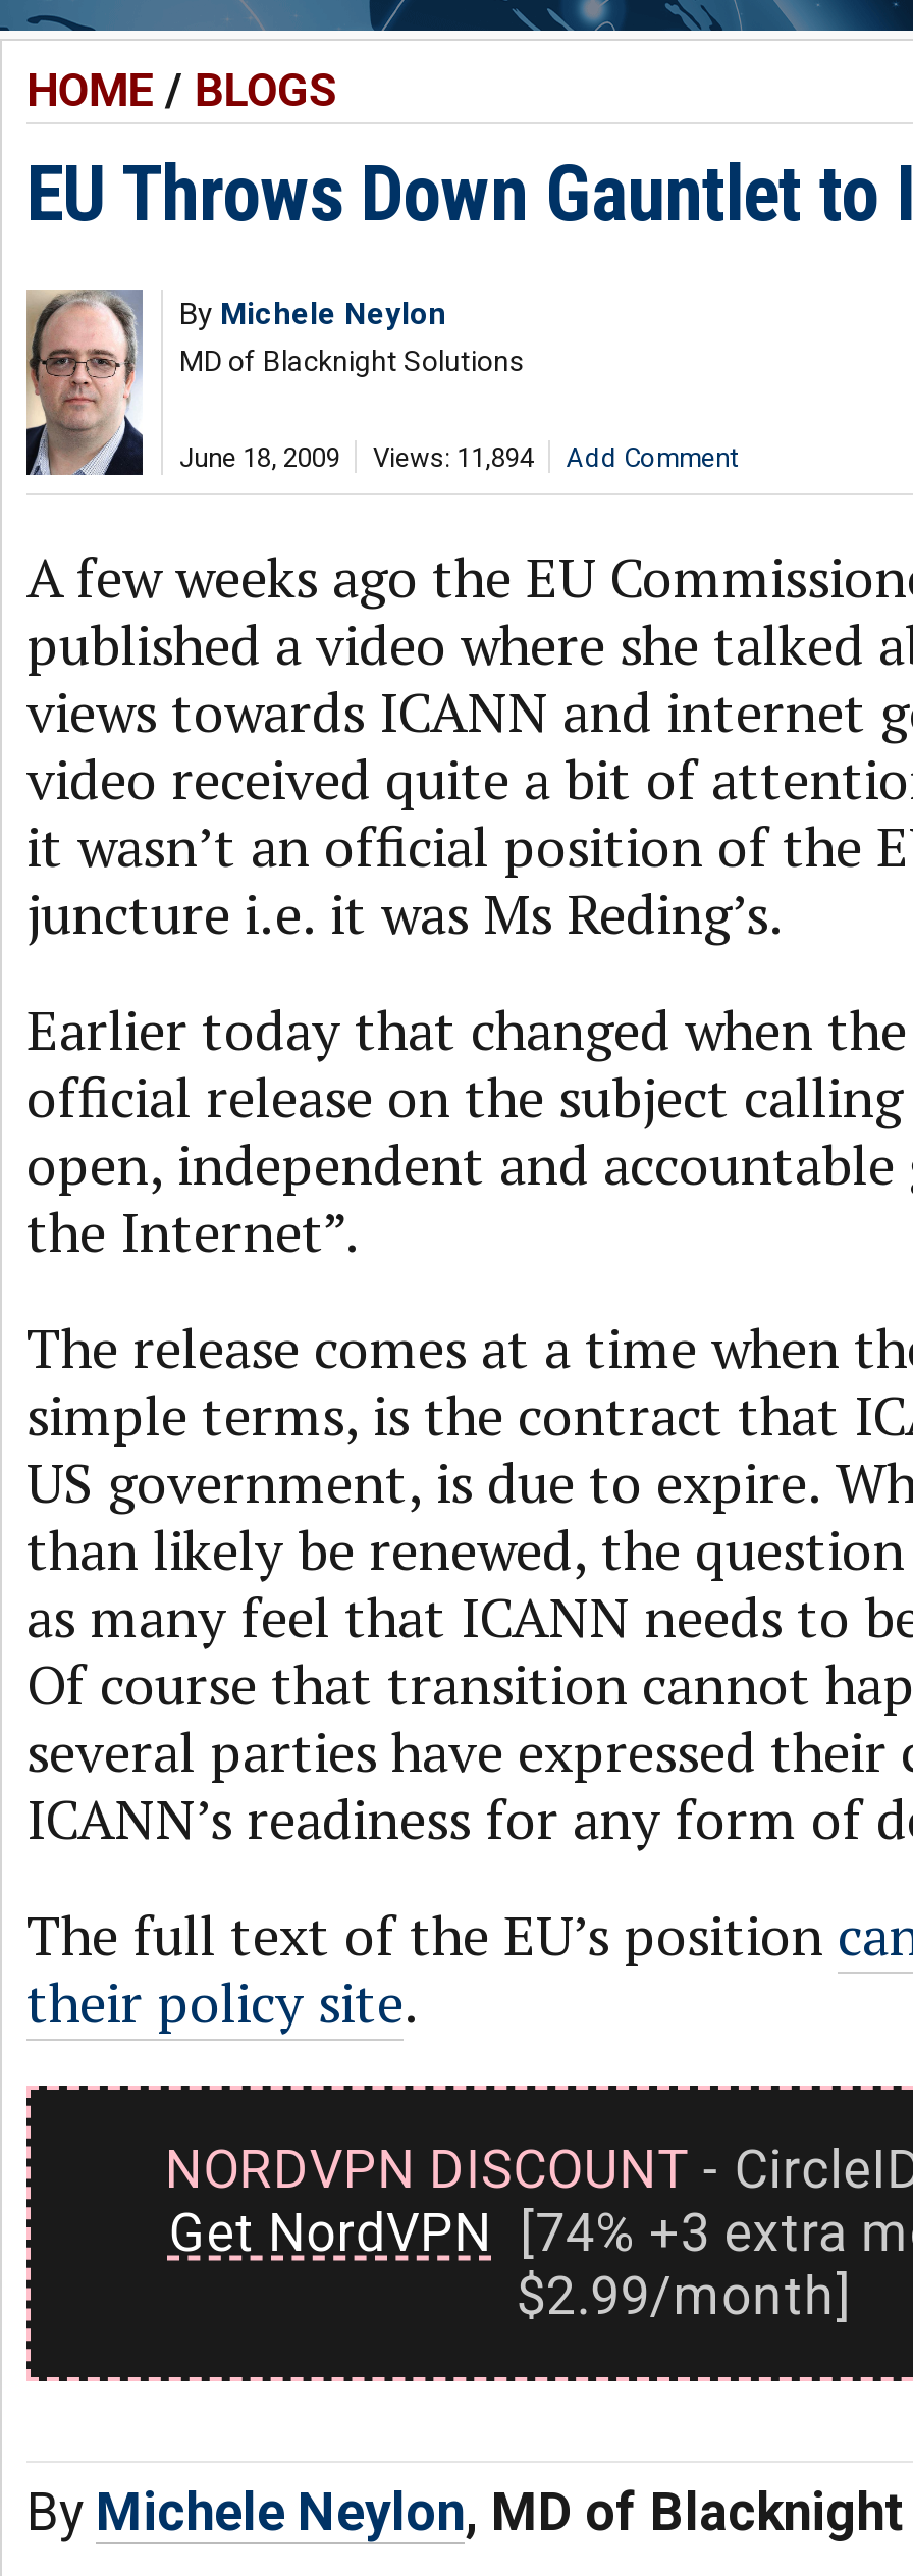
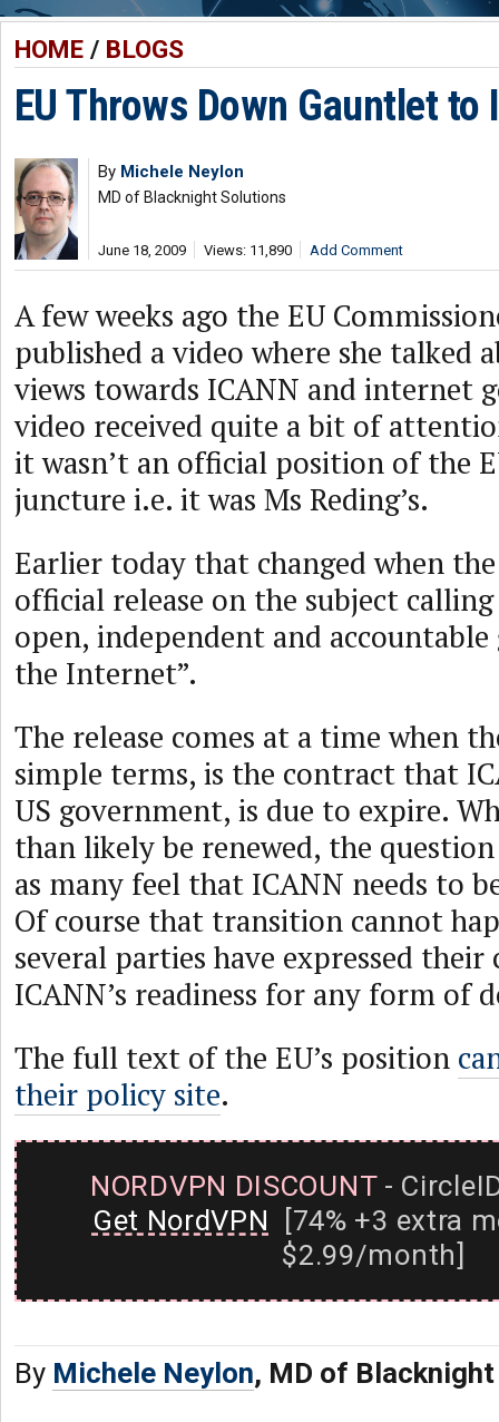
- June 18, 2009 Views: 11,894 Add Comment
+ June 18, 2009 Views: 11,890 Add Comment
